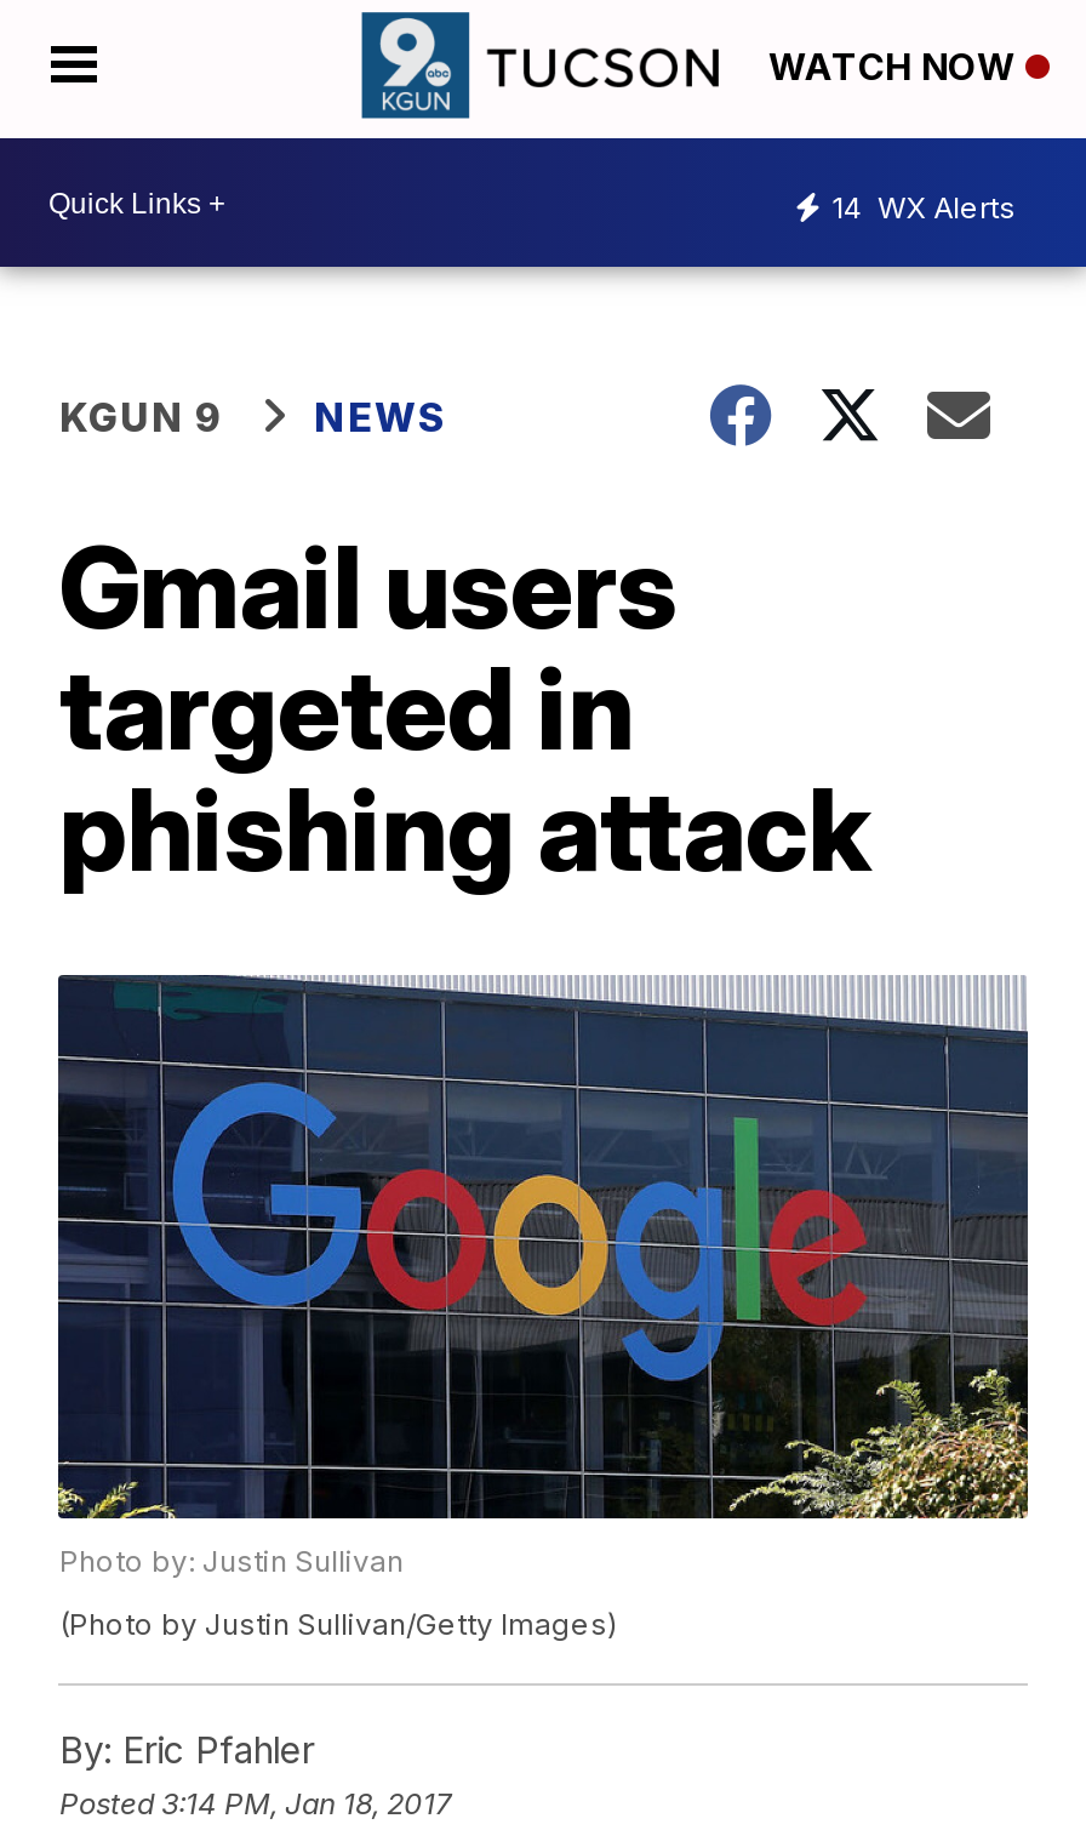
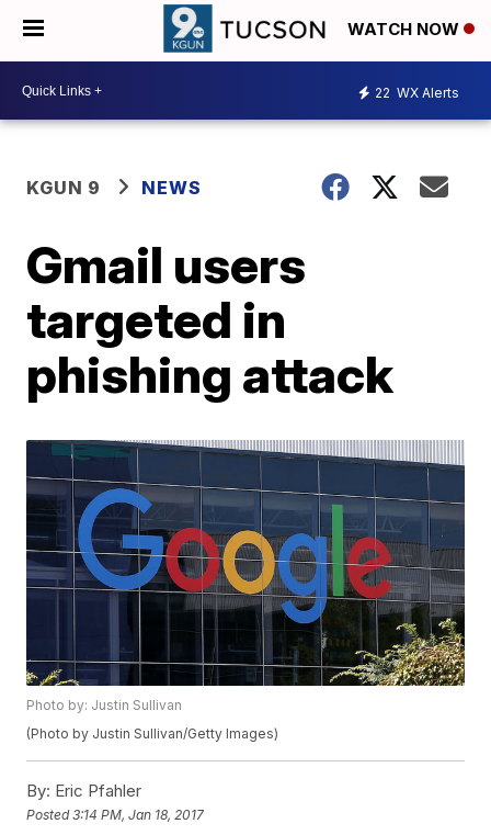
- 14 WX Alerts
+ 22 WX Alerts
